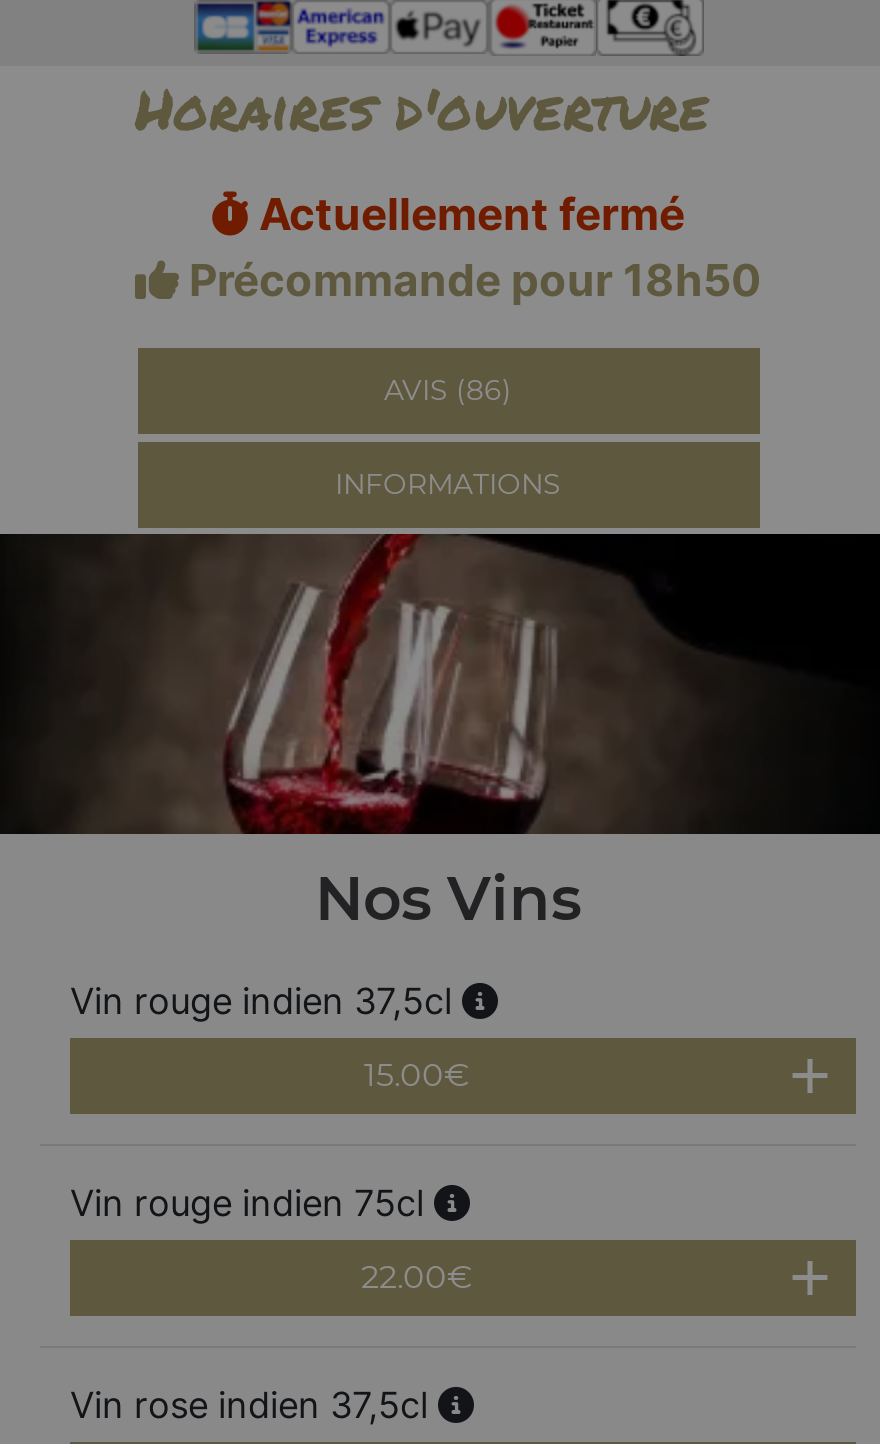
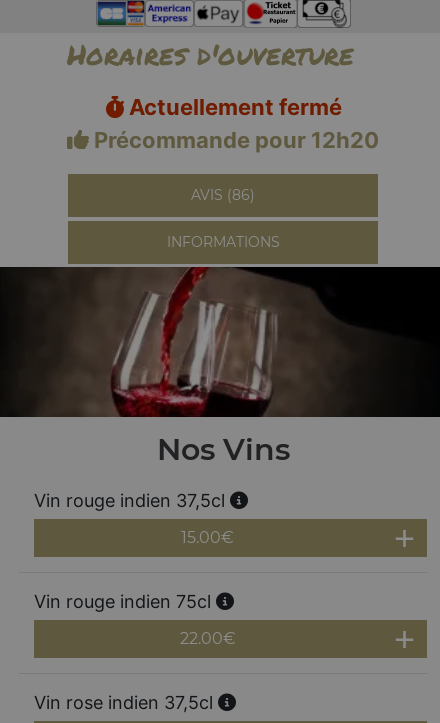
- Précommande pour 18h50
+ Précommande pour 12h20
